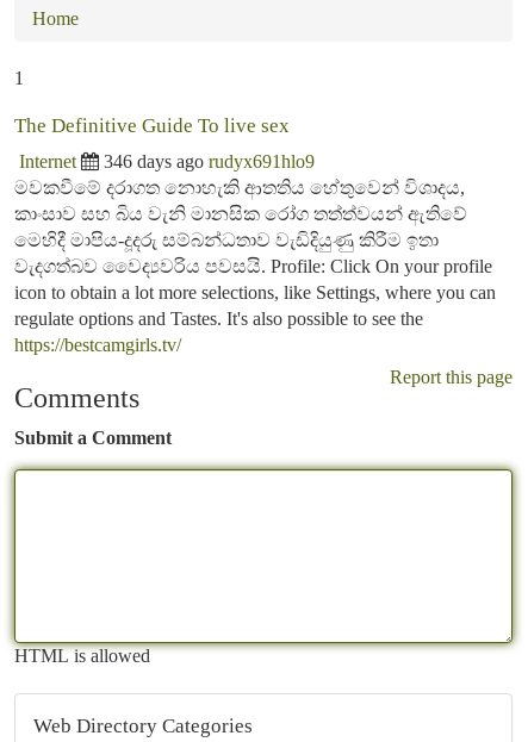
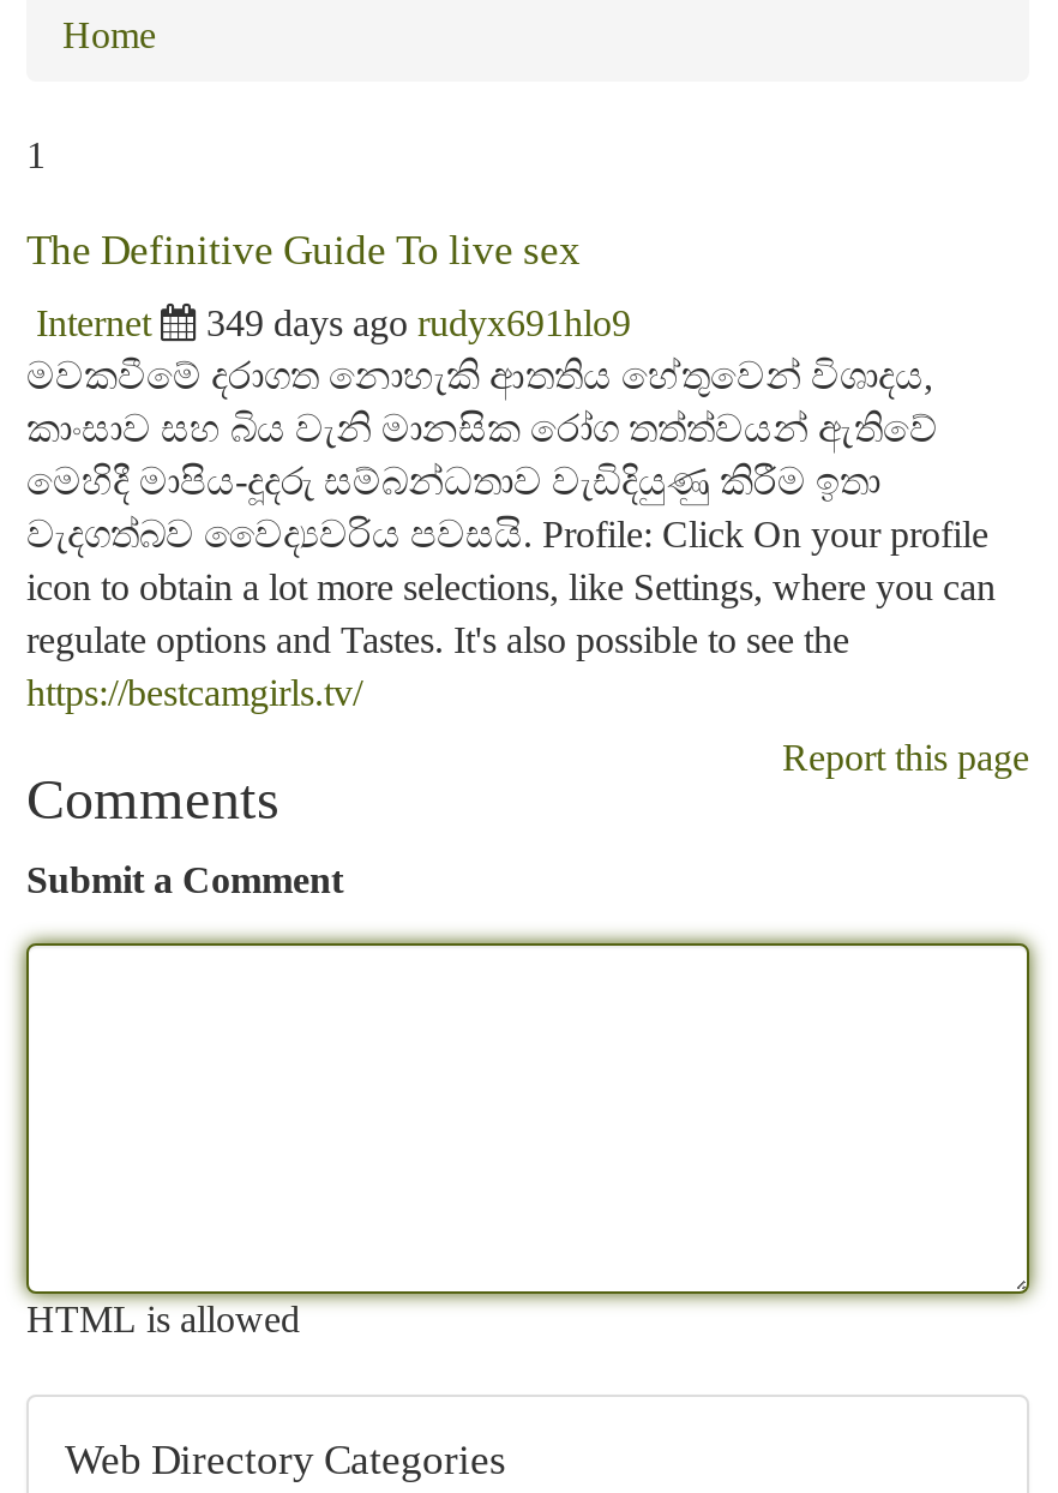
- 346 days ago rudyx691hlo9
+ 349 days ago rudyx691hlo9
